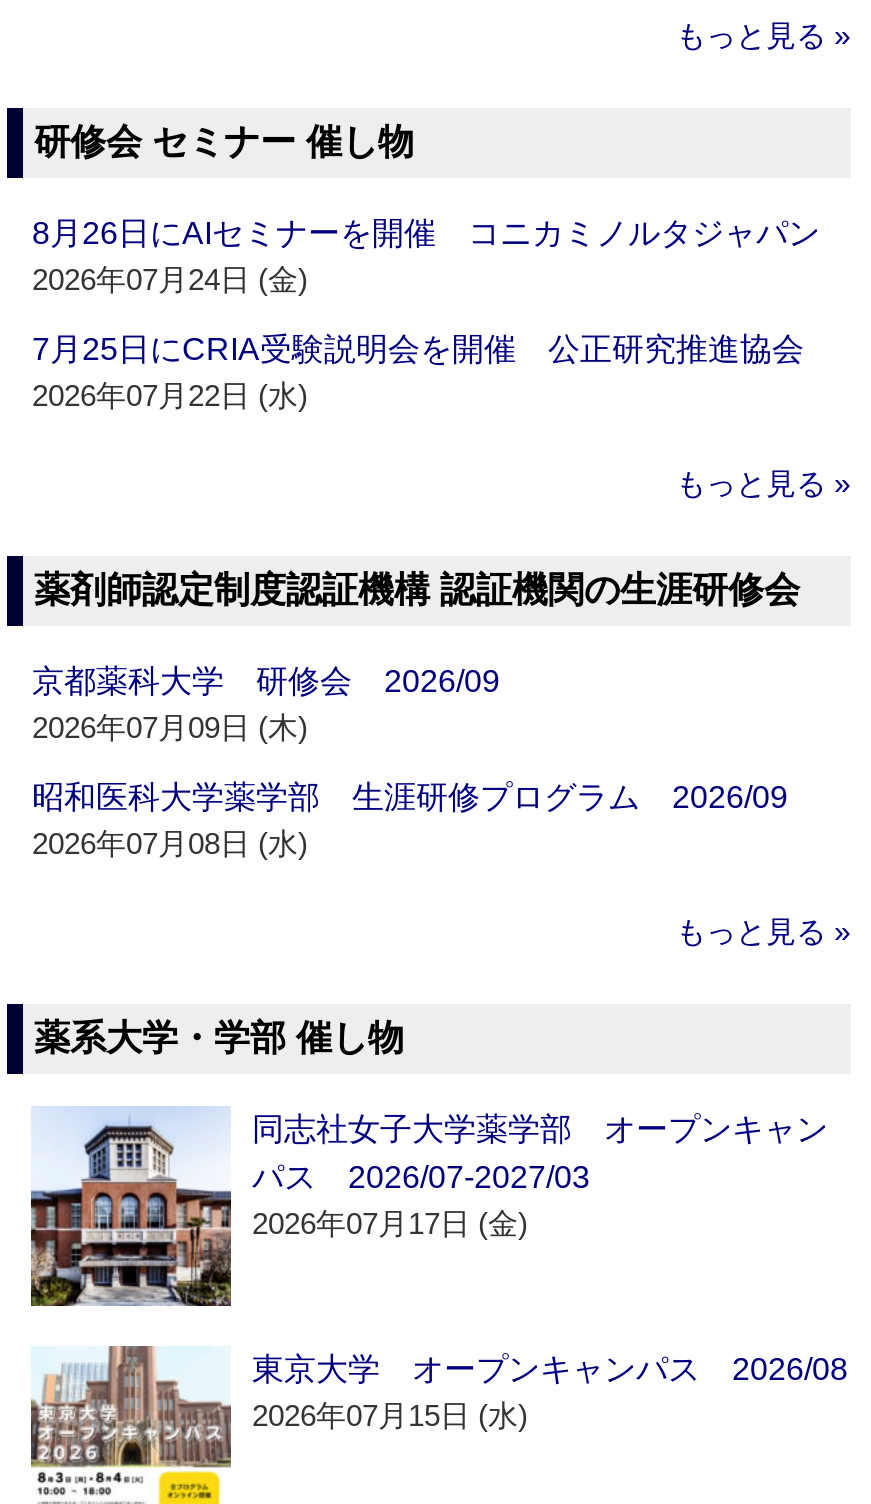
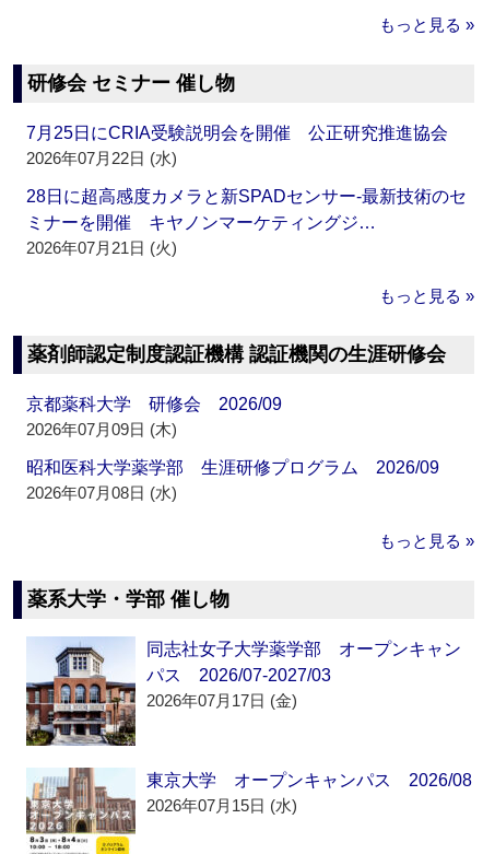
- 8月26日にAIセミナーを開催 コニカミノルタジャパン
- 2026年07月24日 (金)

moved up: 7月25日にCRIA受験説明会を開催 公正研究推進協会 | 2026年07月22日 (水)

+ 28日に超高感度カメラと新SPADセンサー‐最新技術のセ
+ ミナーを開催 キヤノンマーケティングジ…
+ 2026年07月21日 (火)
